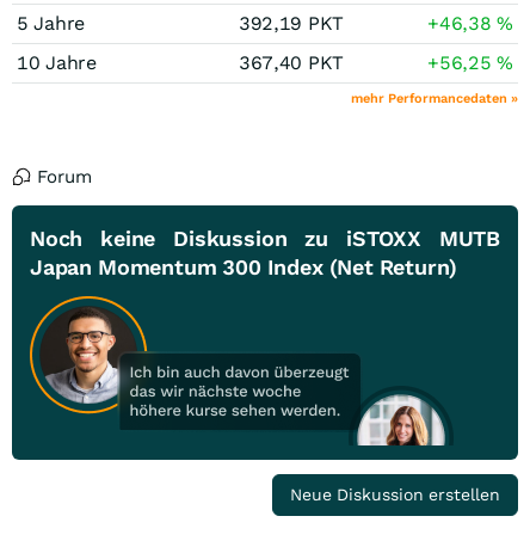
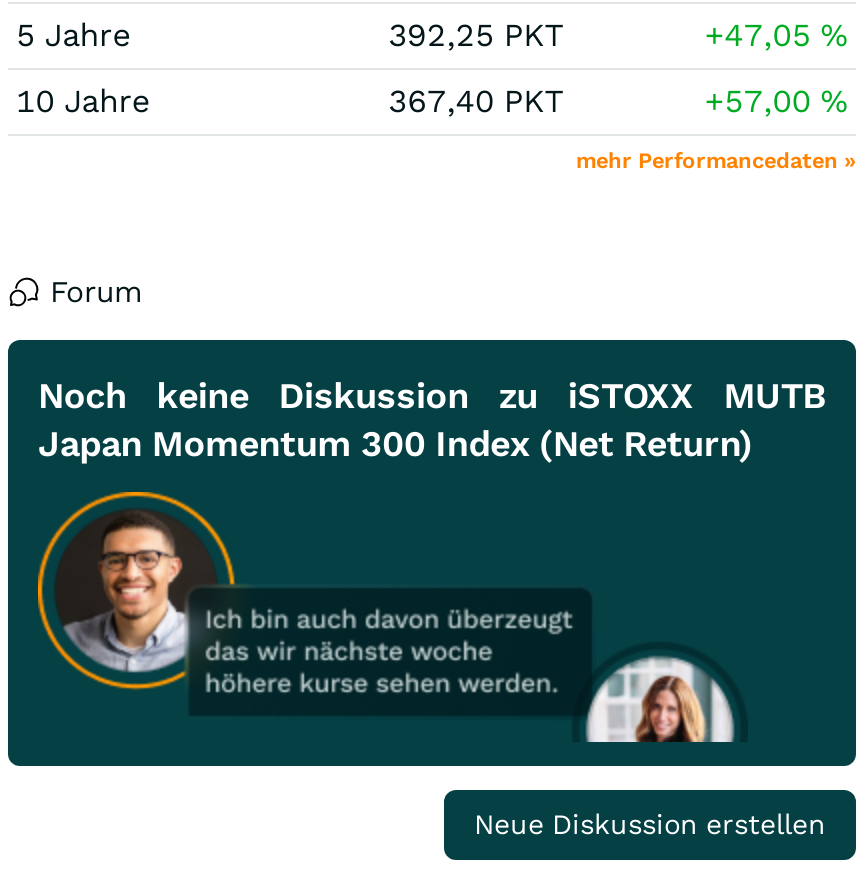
- 392,19 PKT
+ 392,25 PKT

- +46,38%
+ +47,05%

- +56,25%
+ +57,00%
